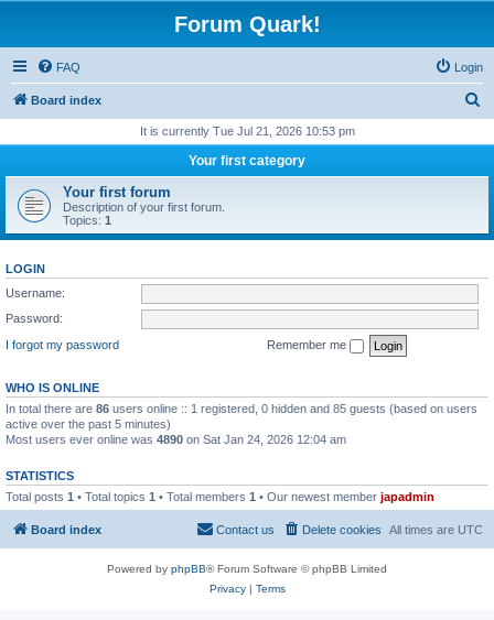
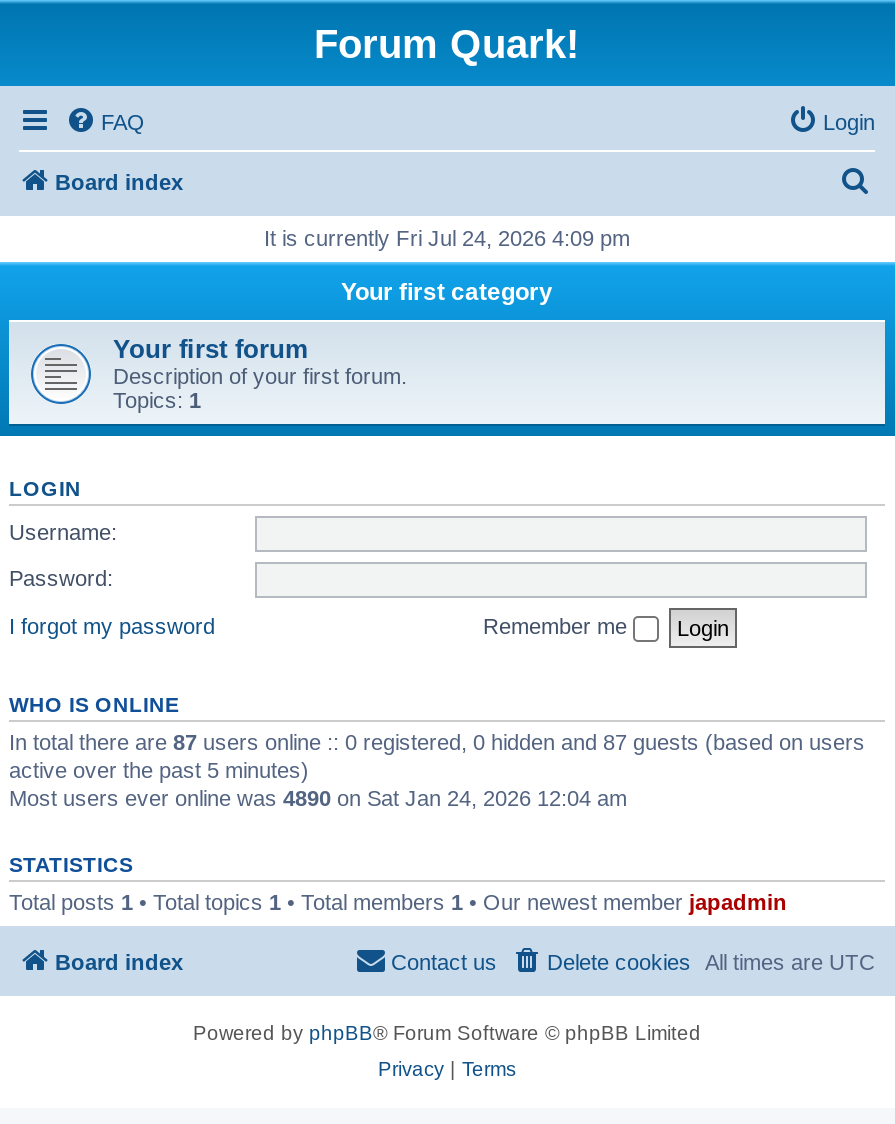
- It is currently Tue Jul 21, 2026 10:53 pm
+ It is currently Fri Jul 24, 2026 4:09 pm

- In total there are 86 users online :: 1 registered, 0 hidden and 85 guests (based on users
+ In total there are 87 users online :: 0 registered, 0 hidden and 87 guests (based on users
